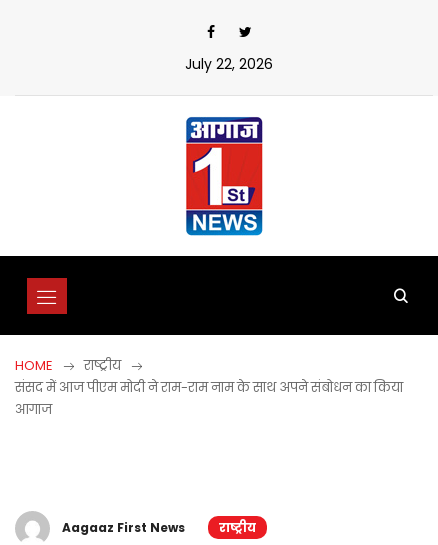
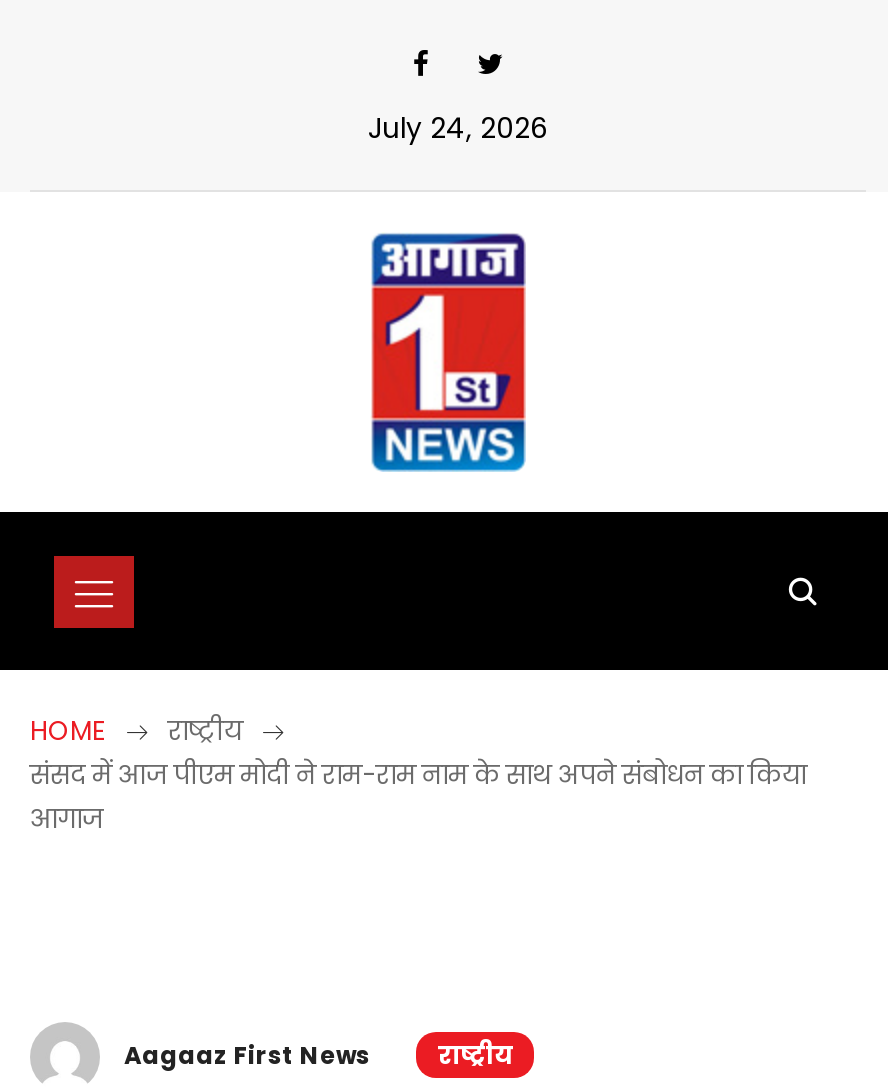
- July 22, 2026
+ July 24, 2026
